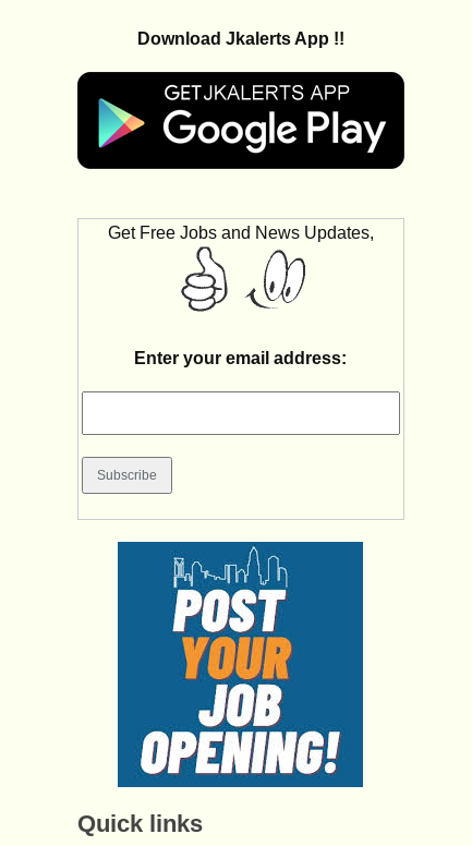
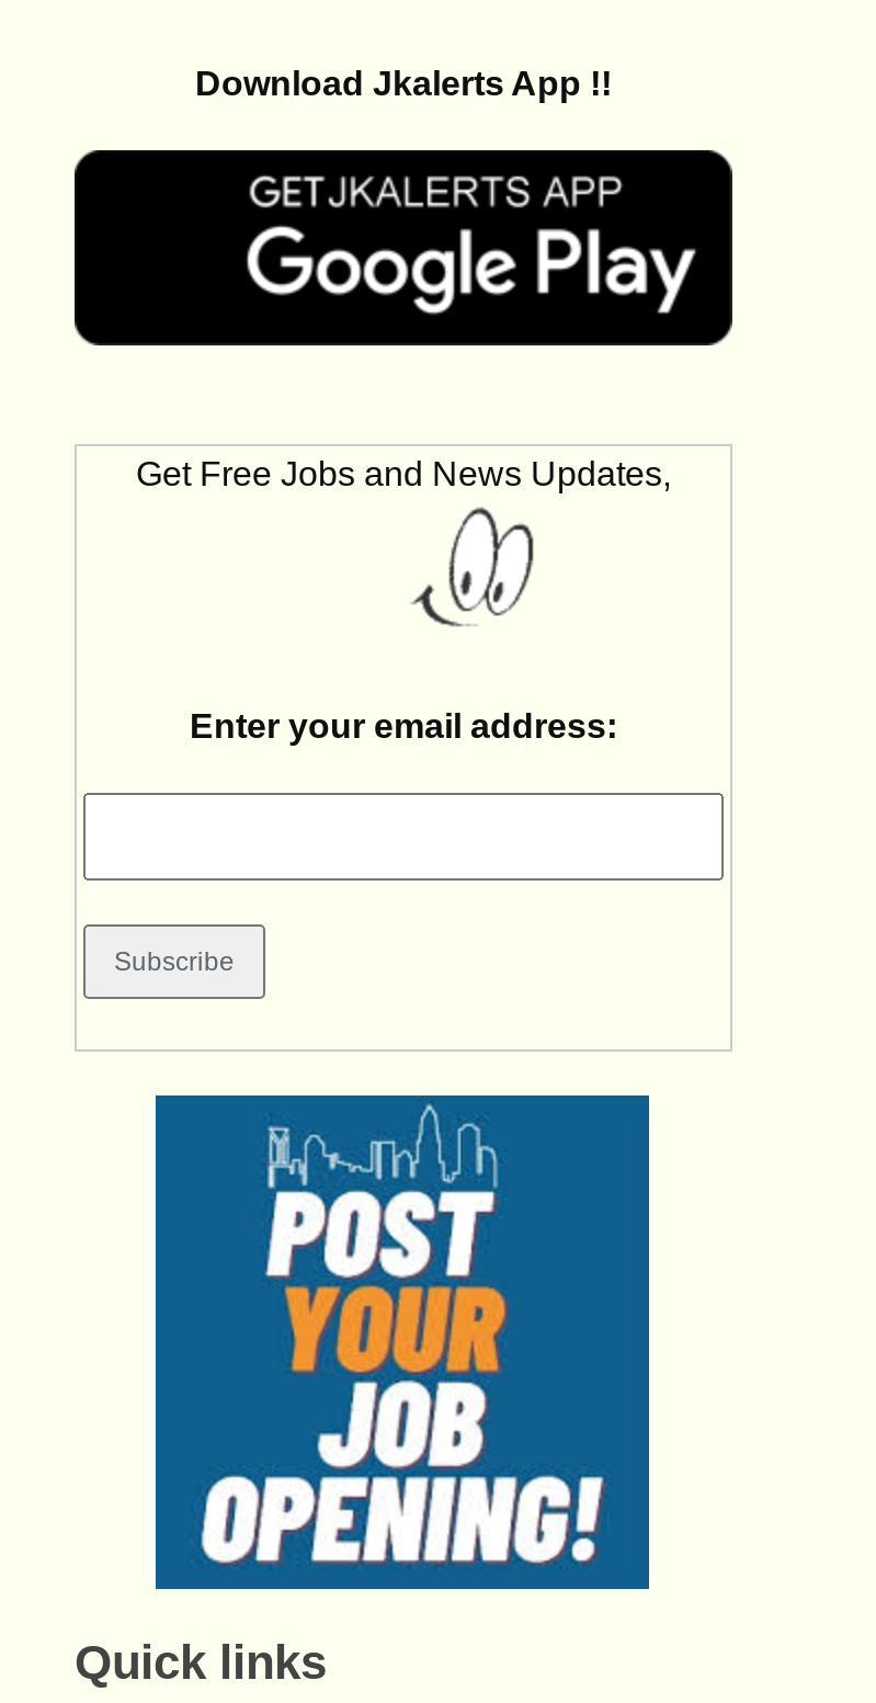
- [image]

- [image]
